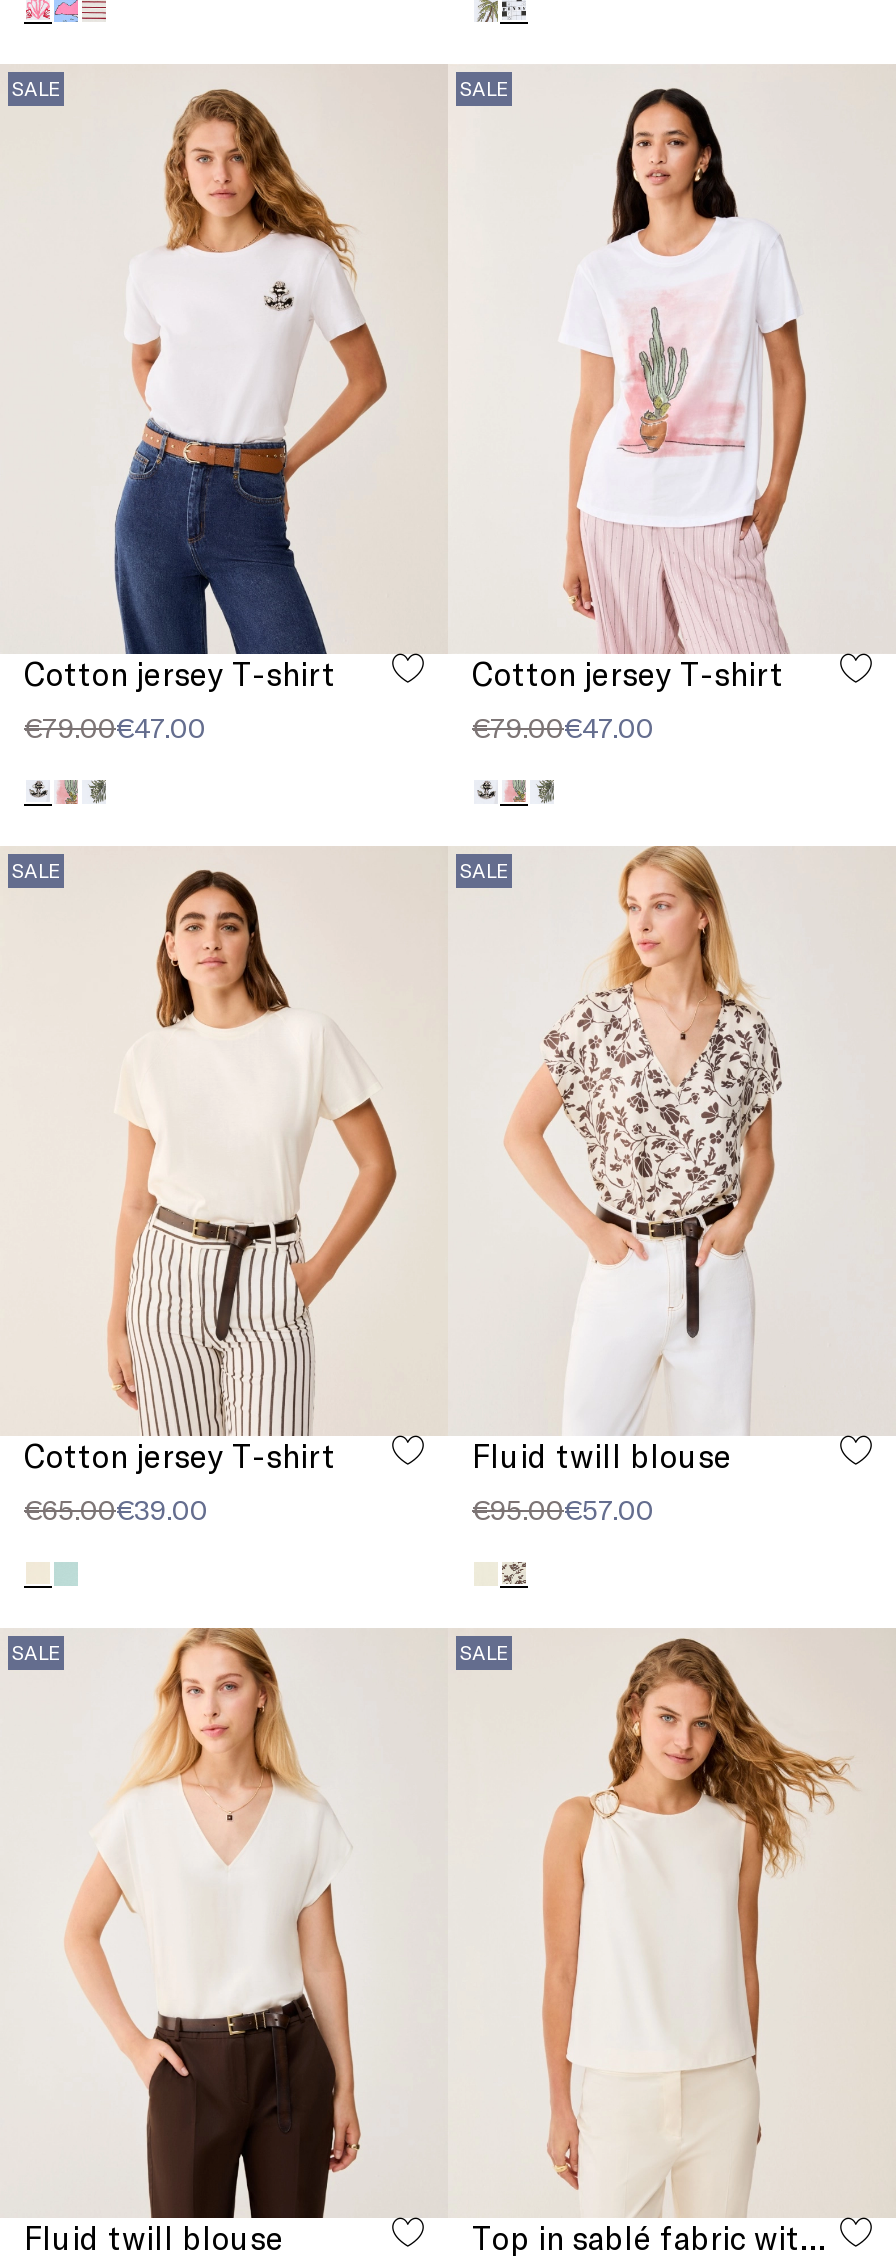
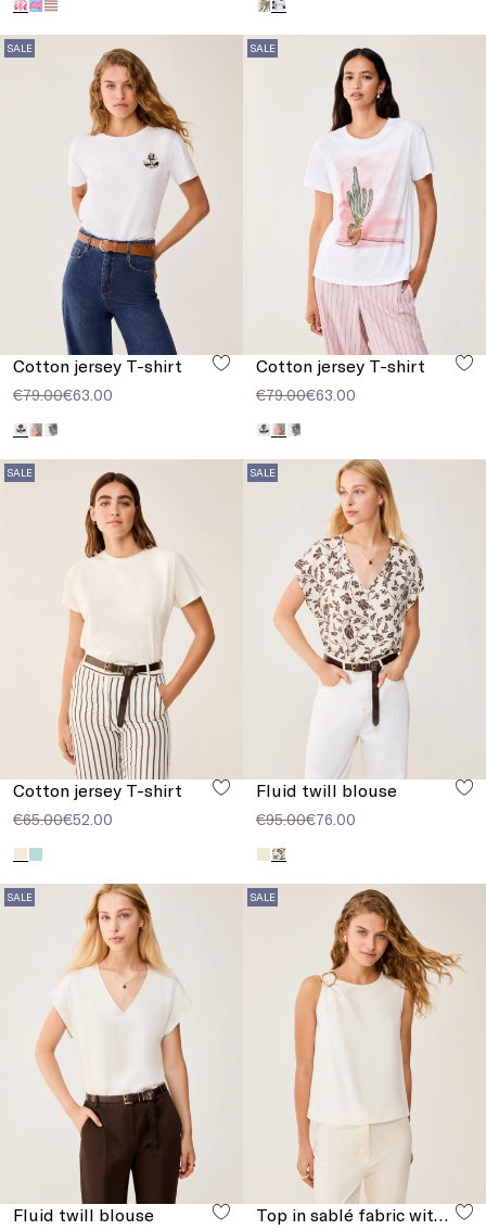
- €79.00€47.00
+ €79.00€63.00

- €79.00€47.00
+ €79.00€63.00

- €65.00€39.00
+ €65.00€52.00

- €95.00€57.00
+ €95.00€76.00
